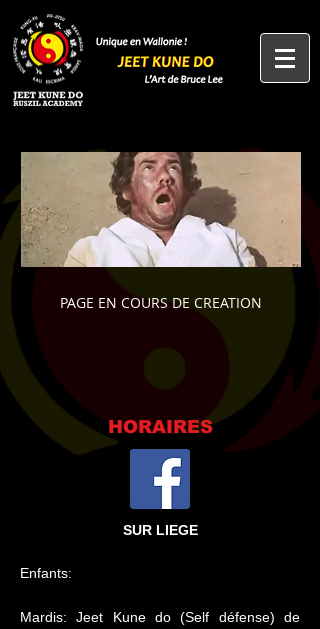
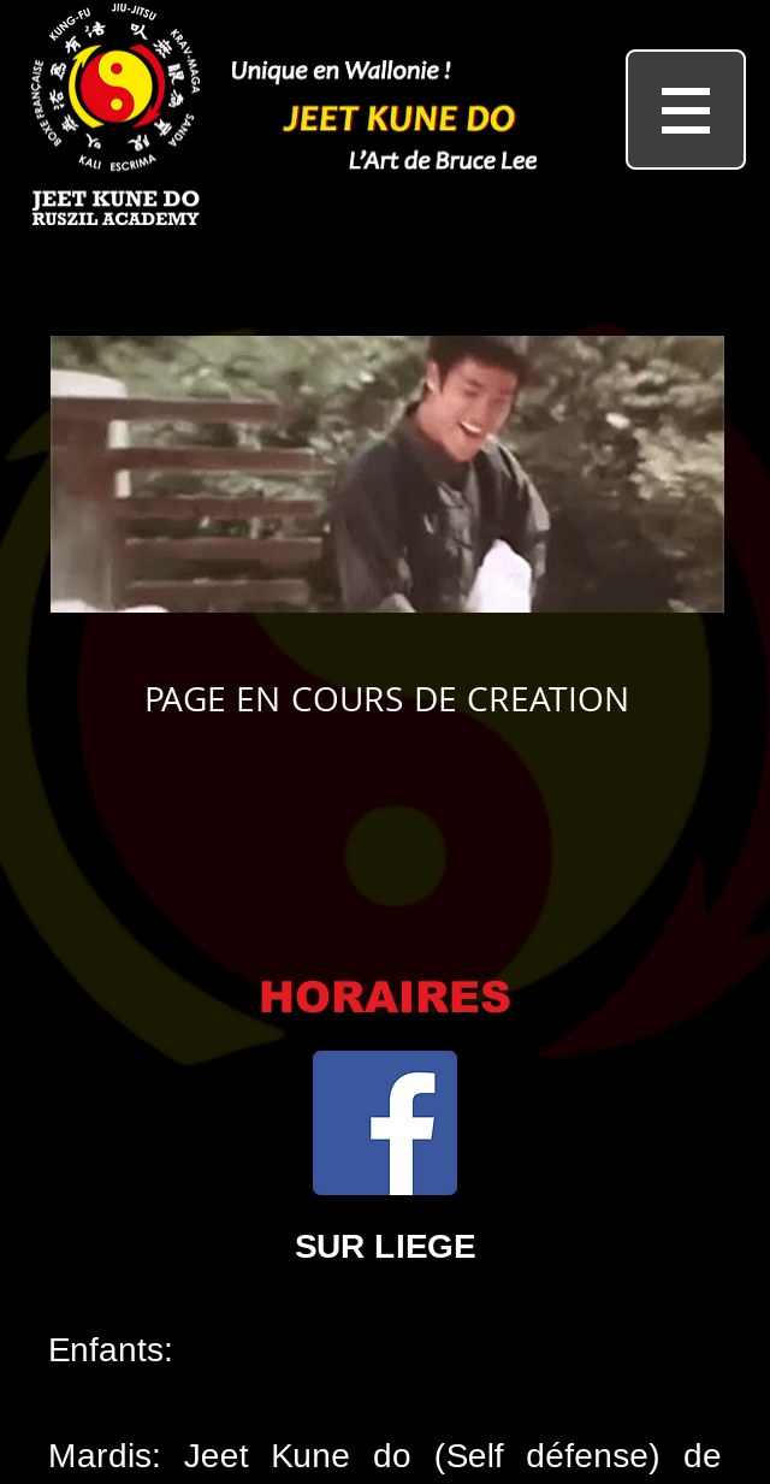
- [image]
+ [image]
